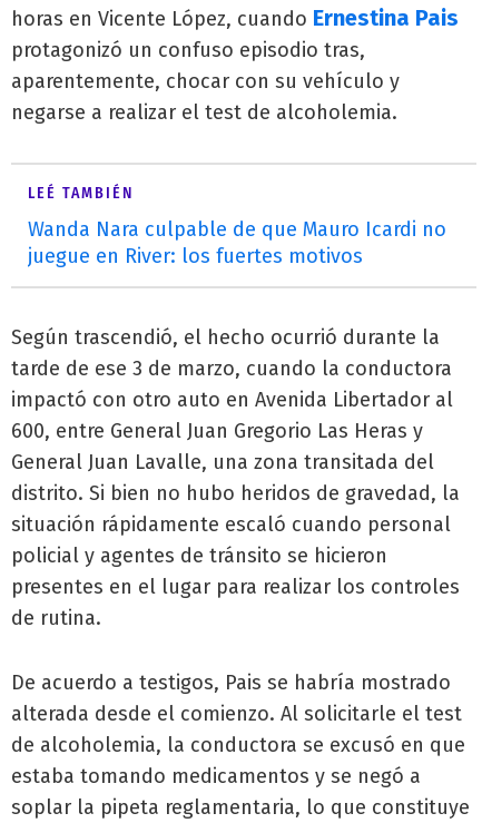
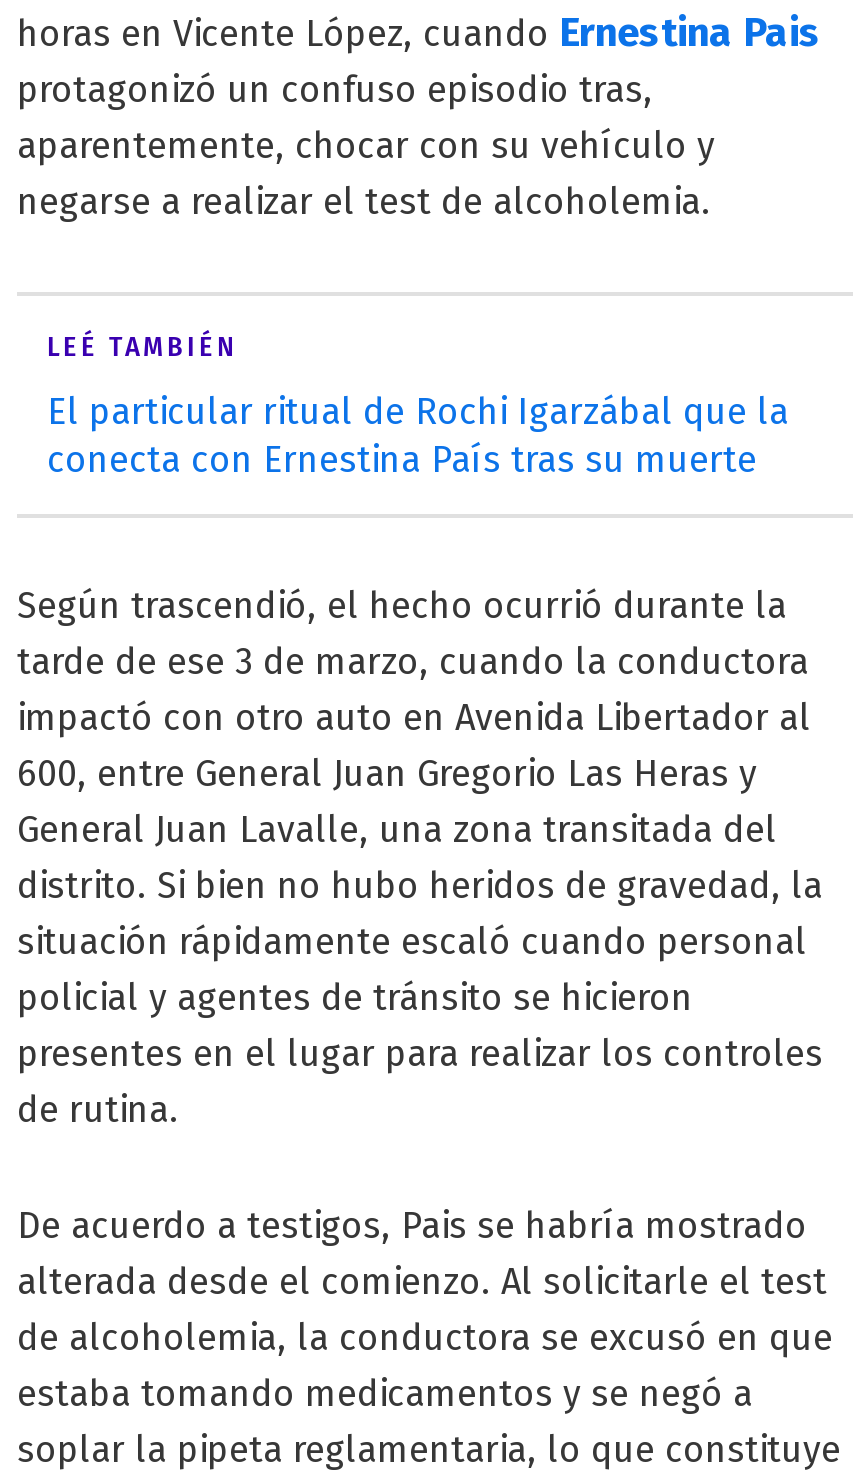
- Wanda Nara culpable de que Mauro Icardi no
- juegue en River: los fuertes motivos
+ El particular ritual de Rochi Igarzábal que la
+ conecta con Ernestina País tras su muerte
